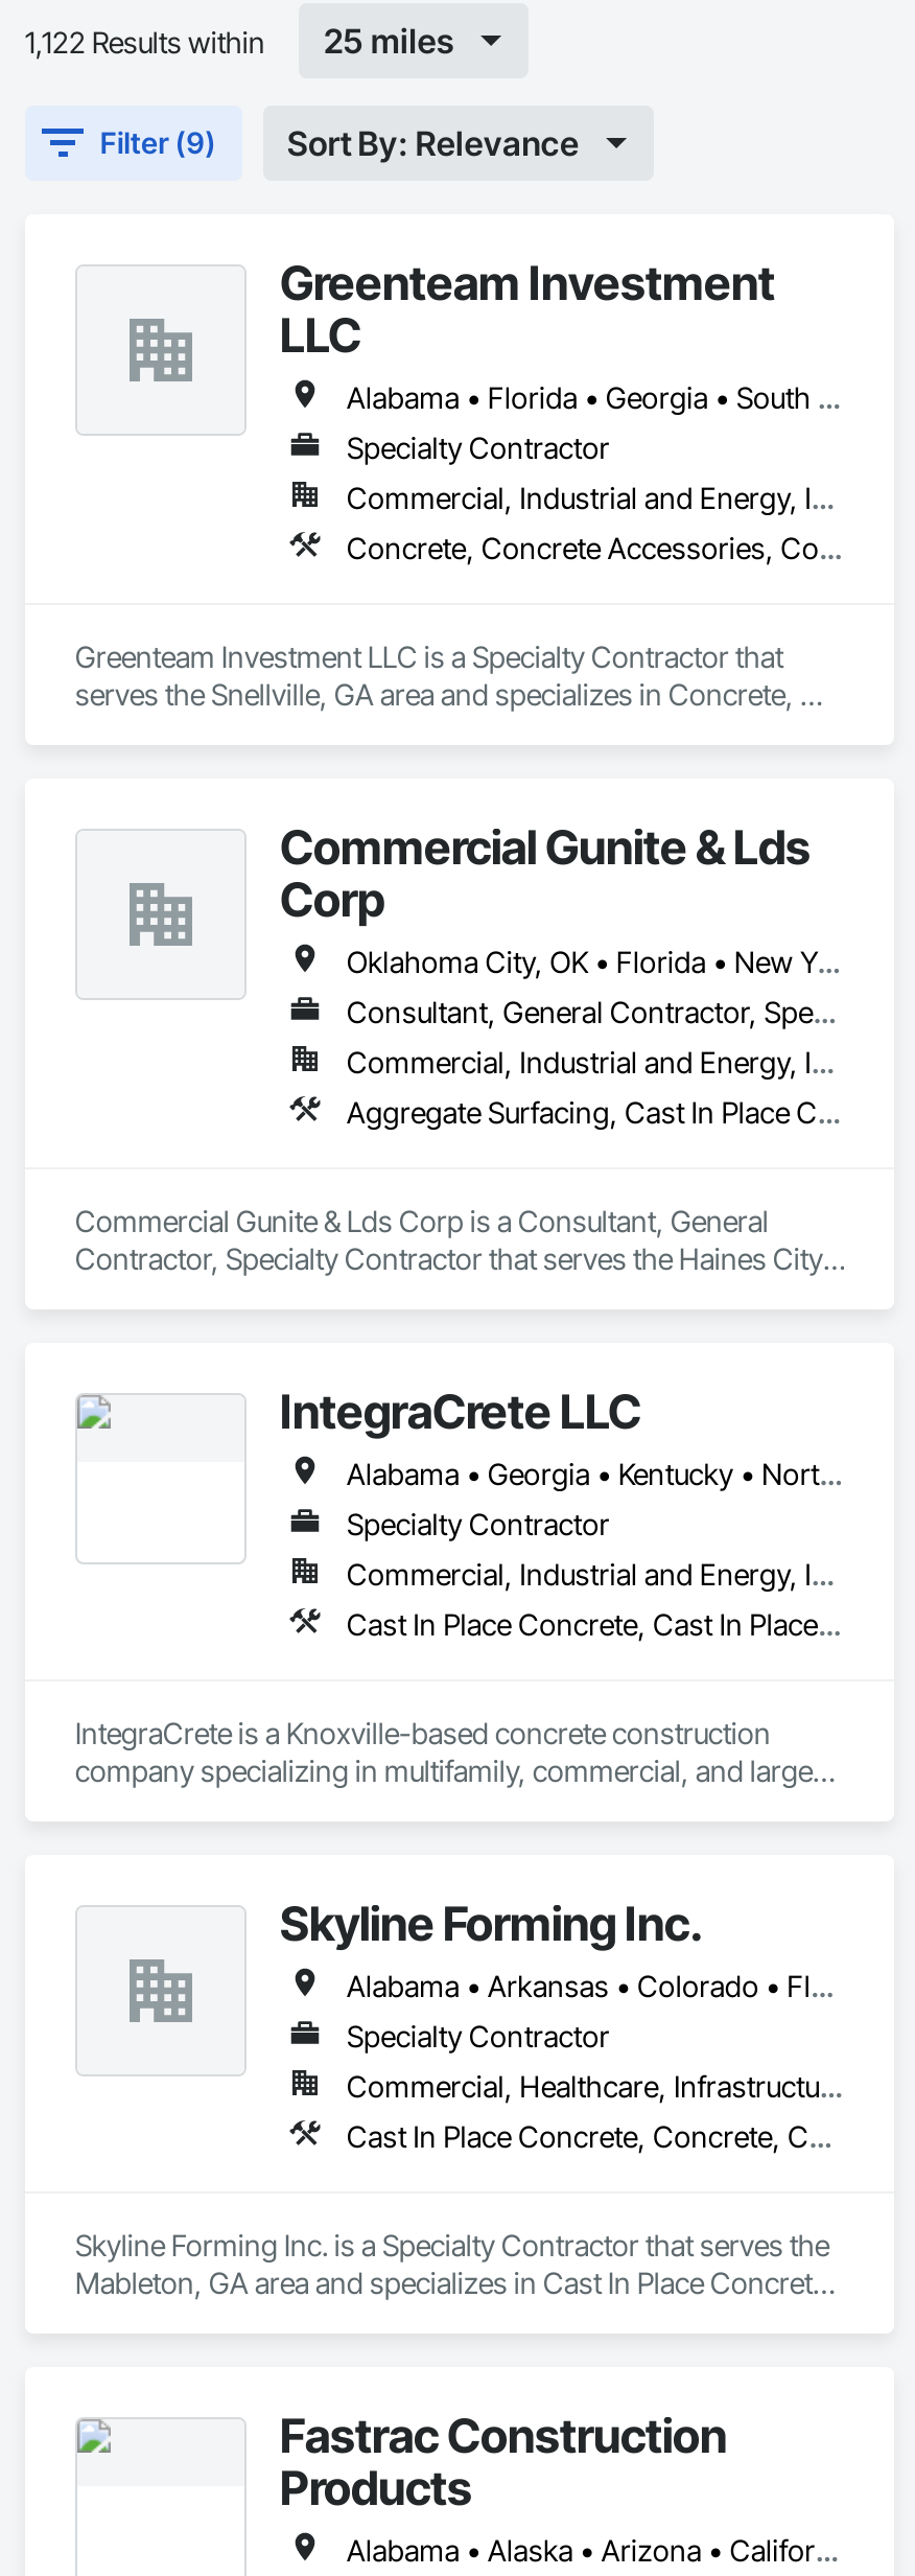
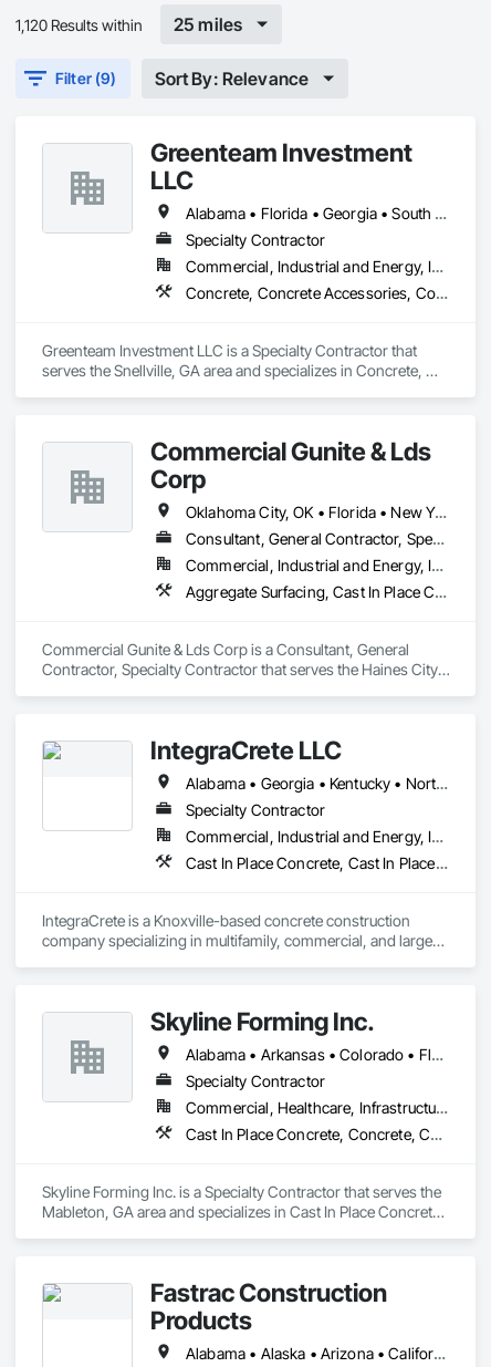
- 1,122 Results within
+ 1,120 Results within
